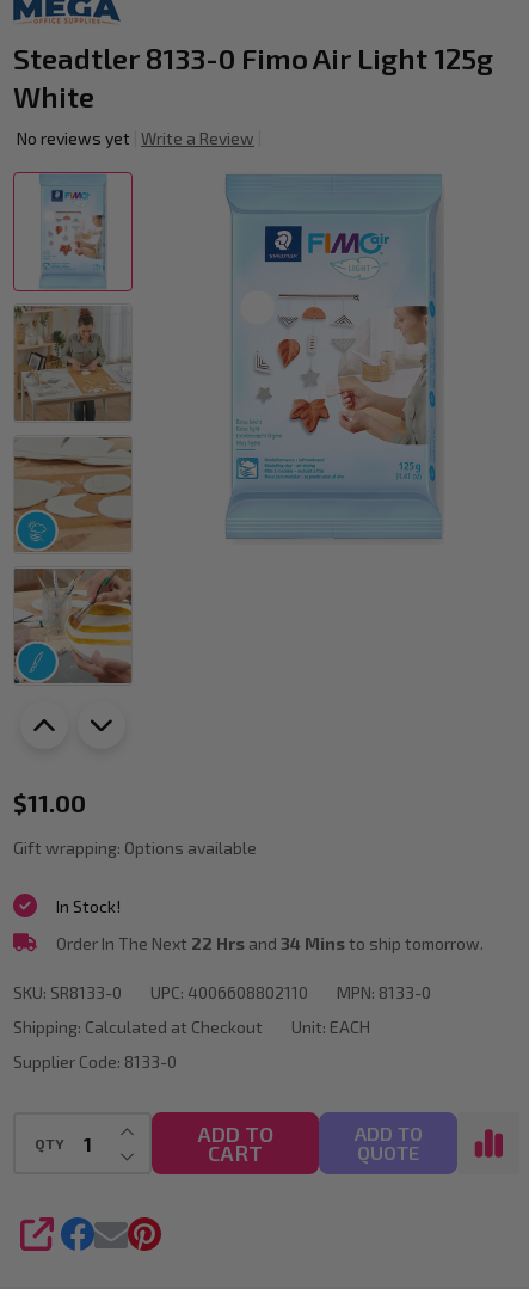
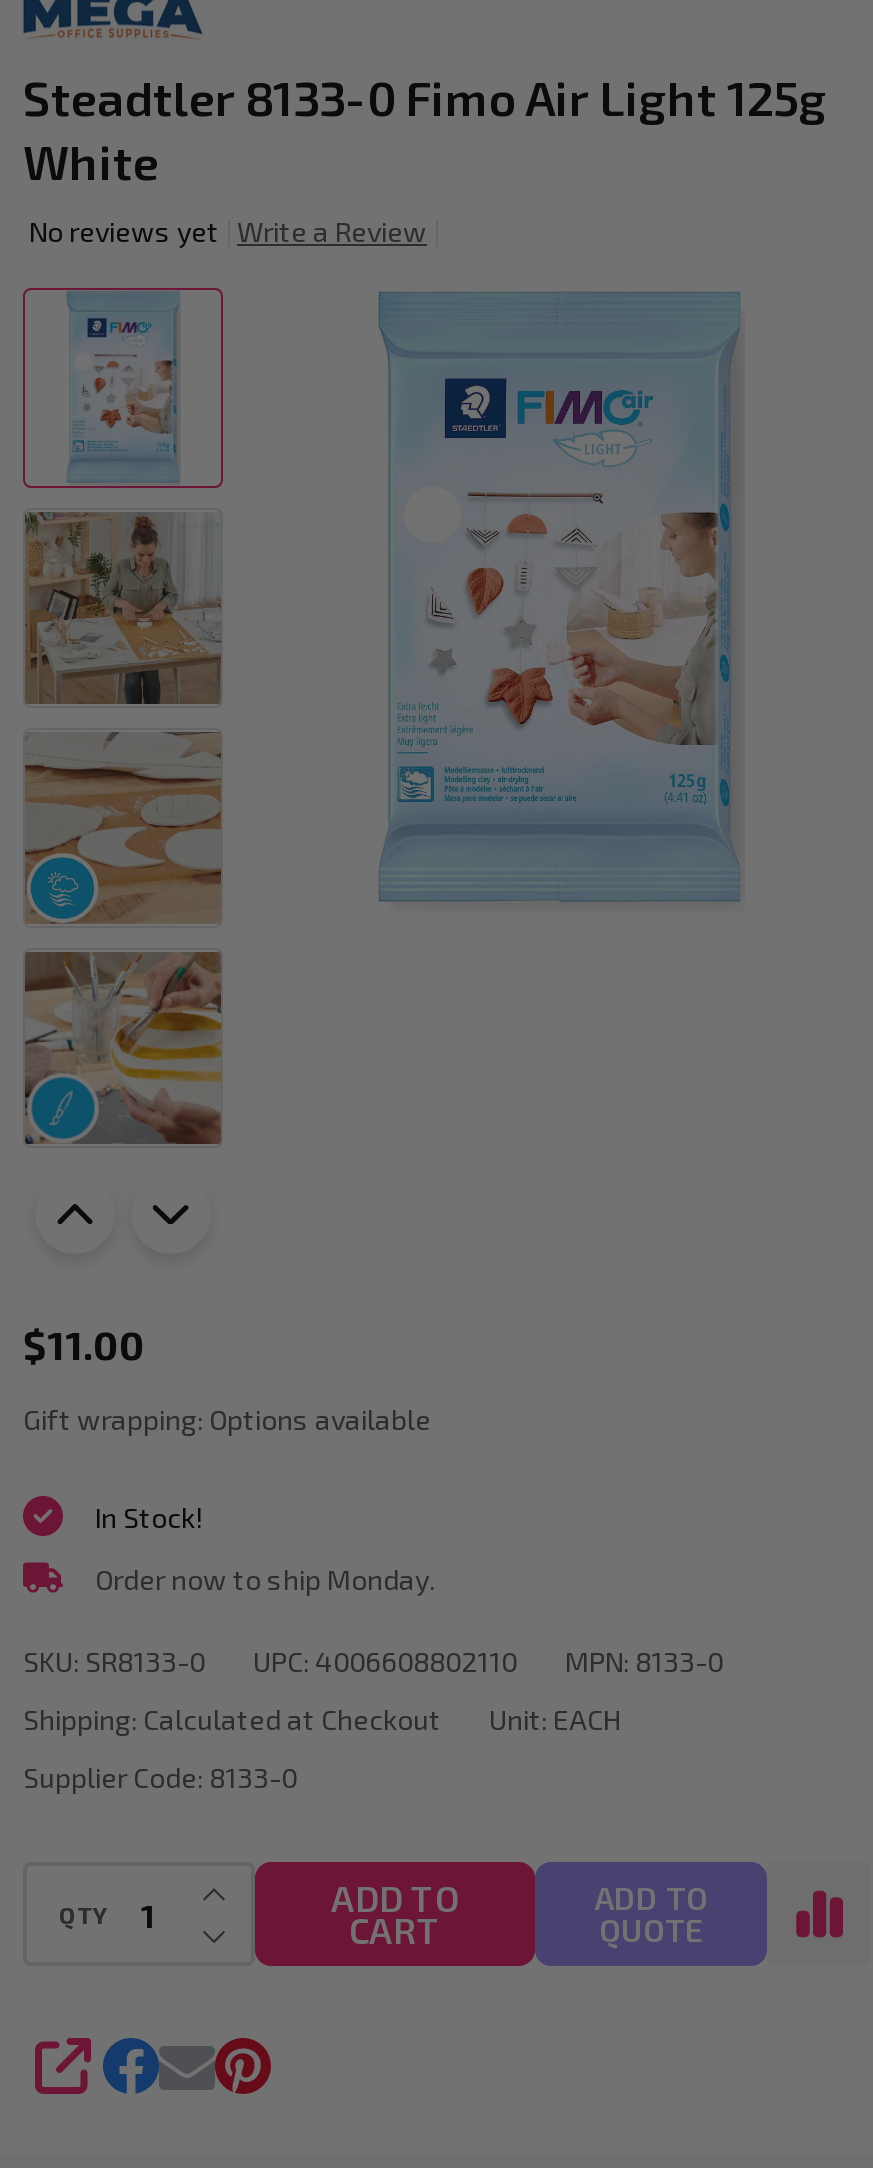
- Order In The Next 22 Hrs and 34 Mins to ship tomorrow.
+ Order now to ship Monday.
